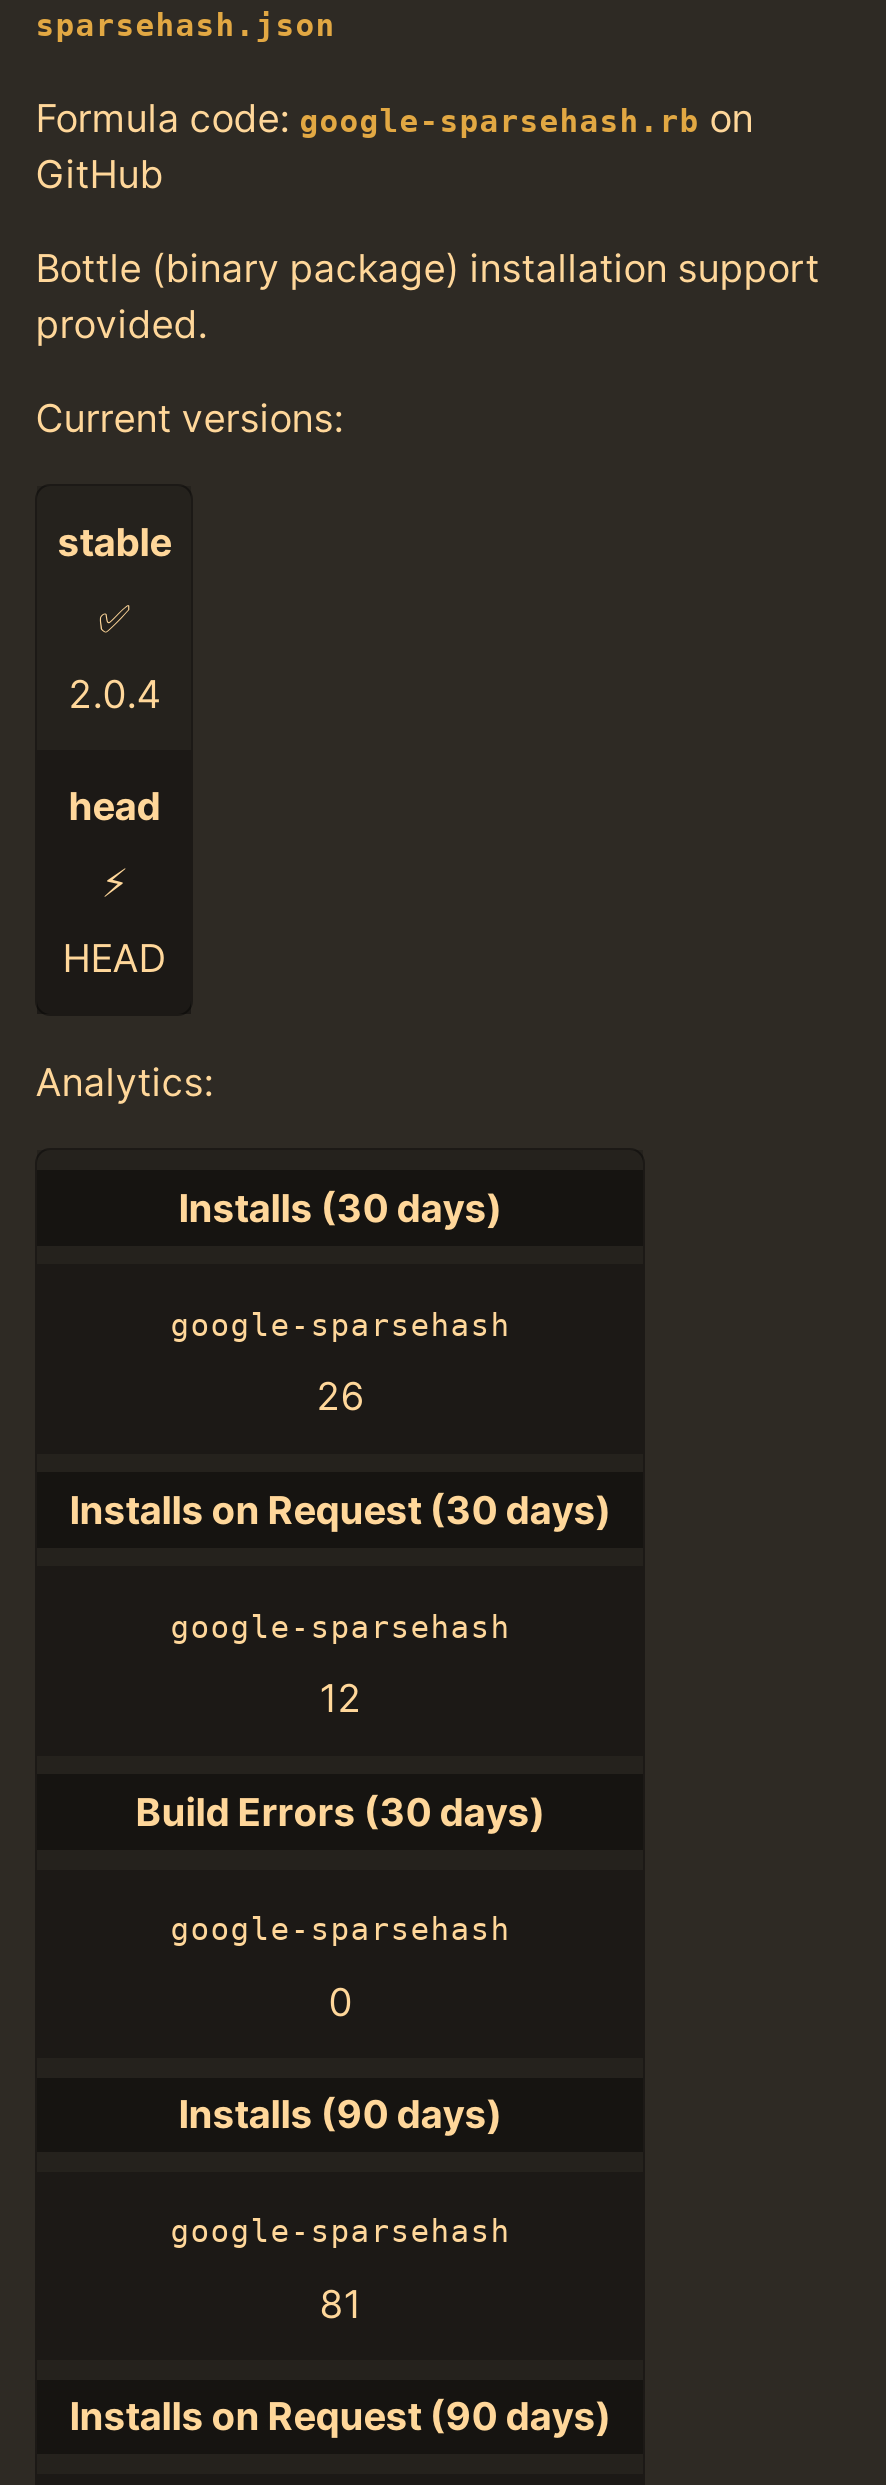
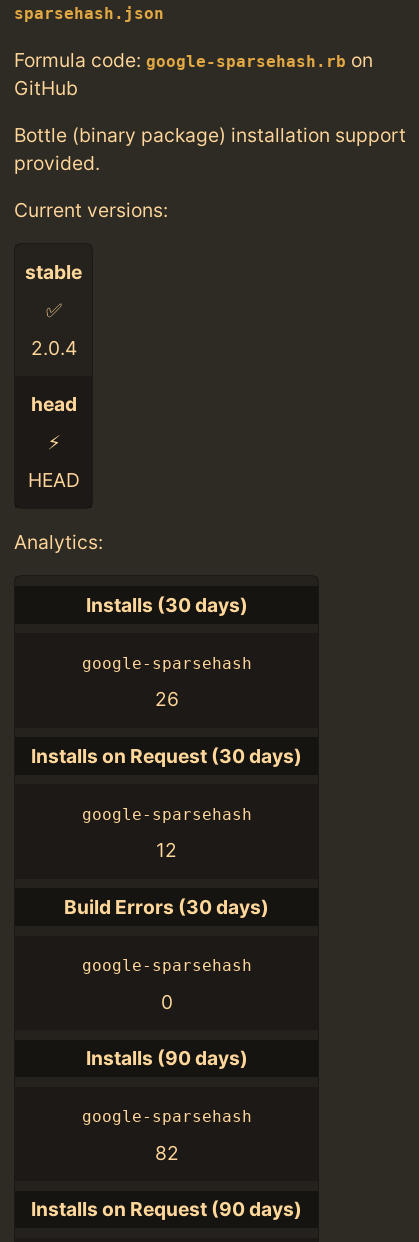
- 81
+ 82
